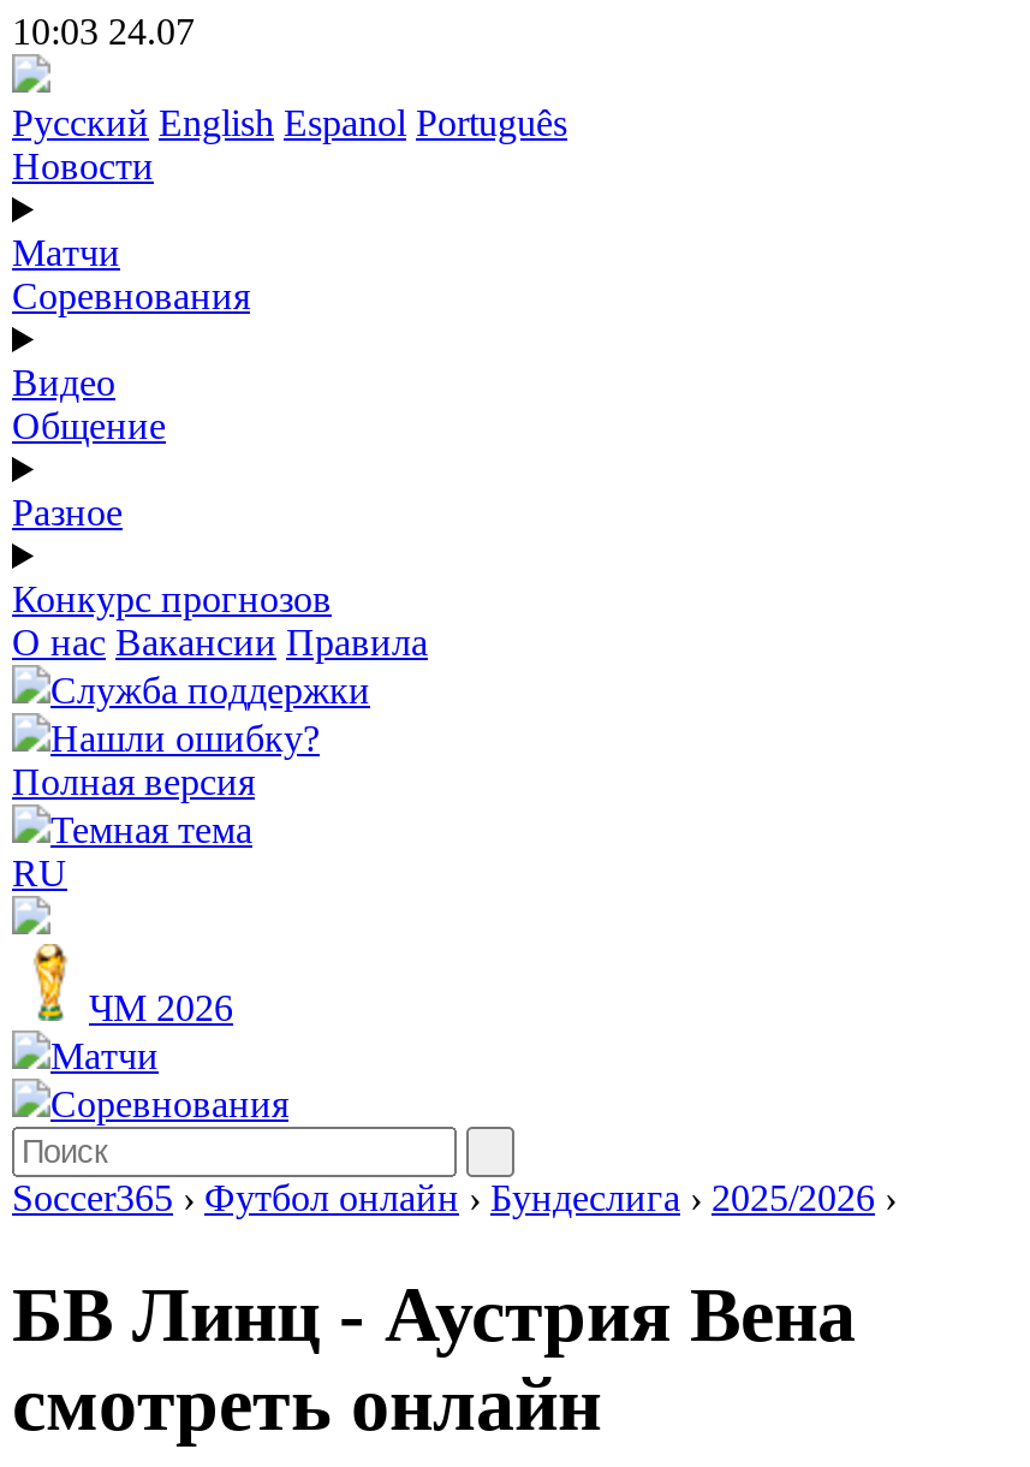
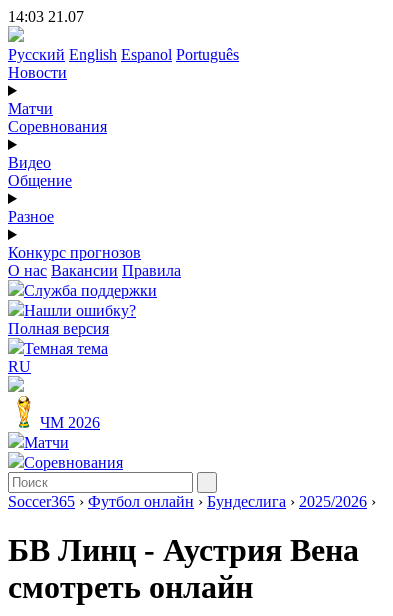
- 10:03 24.07
+ 14:03 21.07
